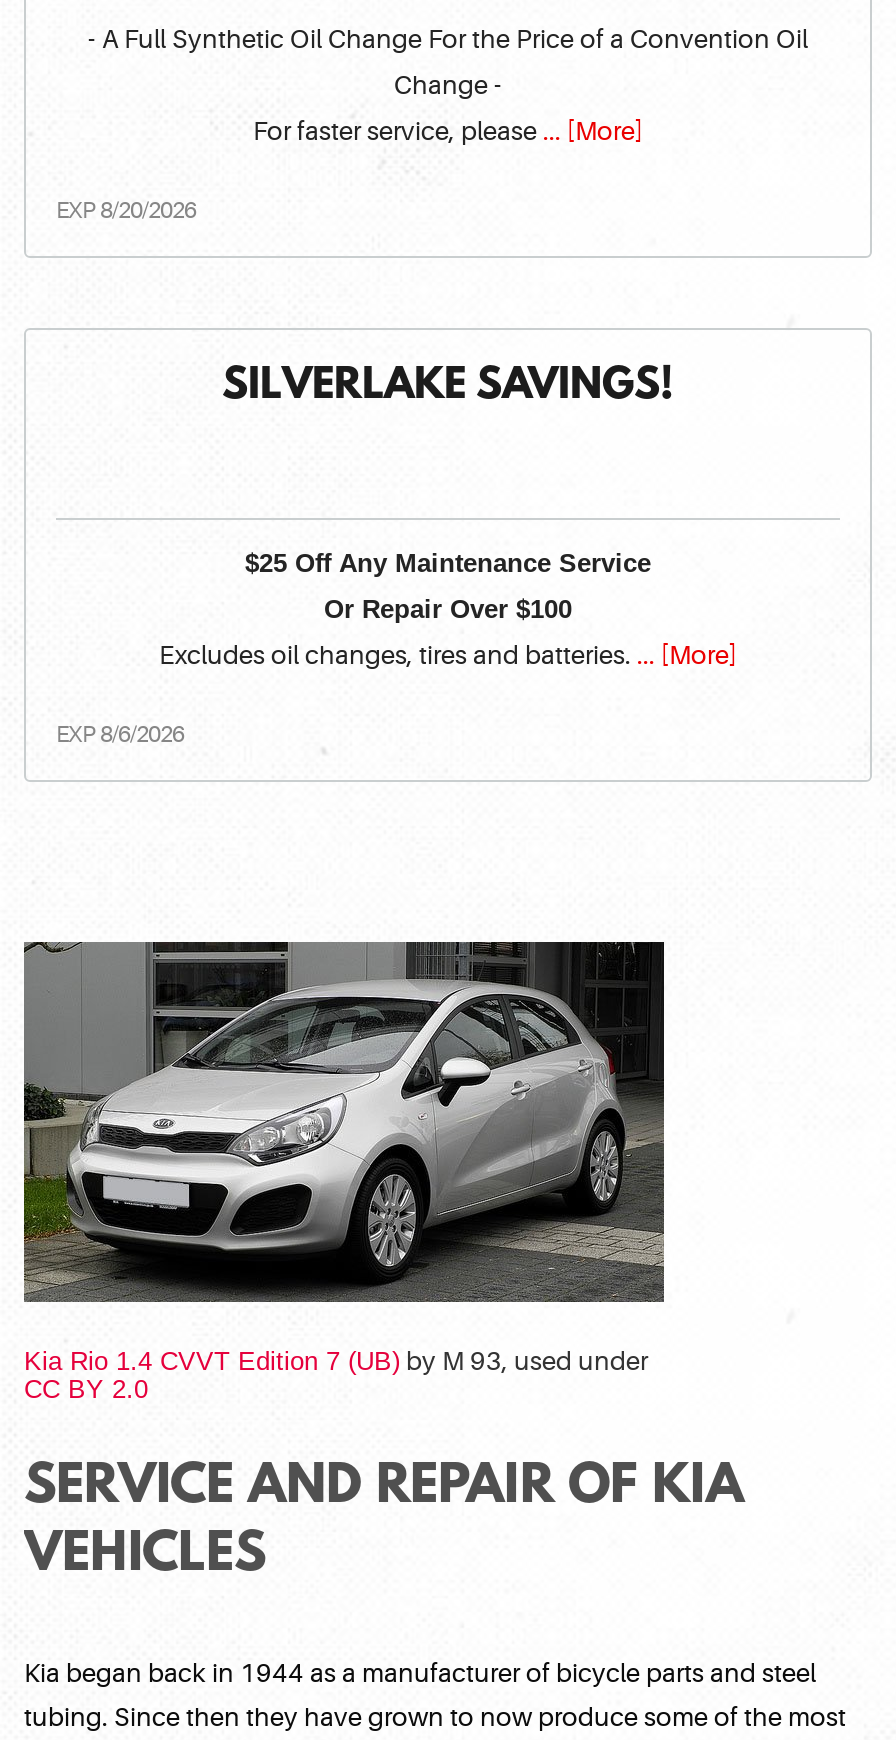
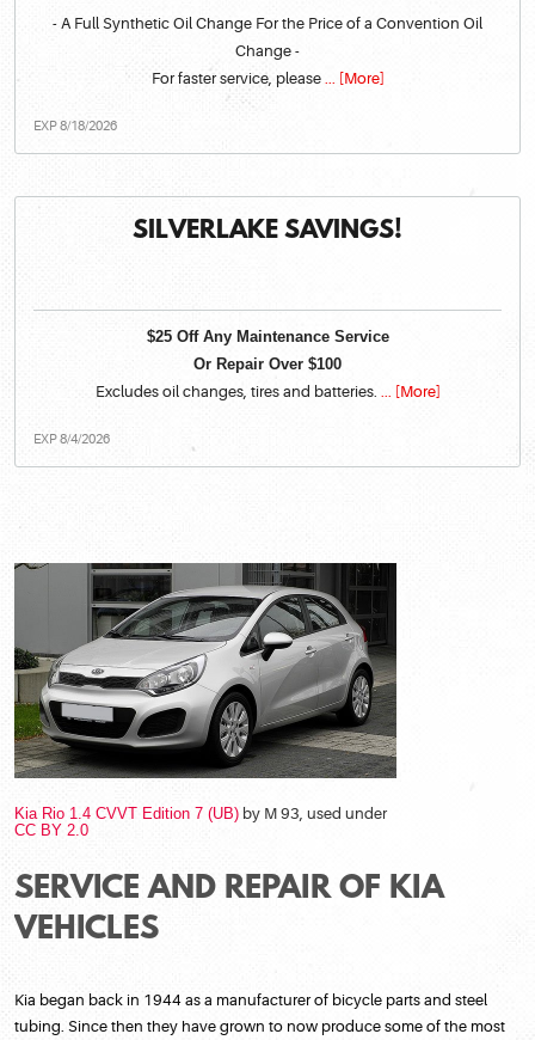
- EXP 8/20/2026
+ EXP 8/18/2026

- EXP 8/6/2026
+ EXP 8/4/2026
